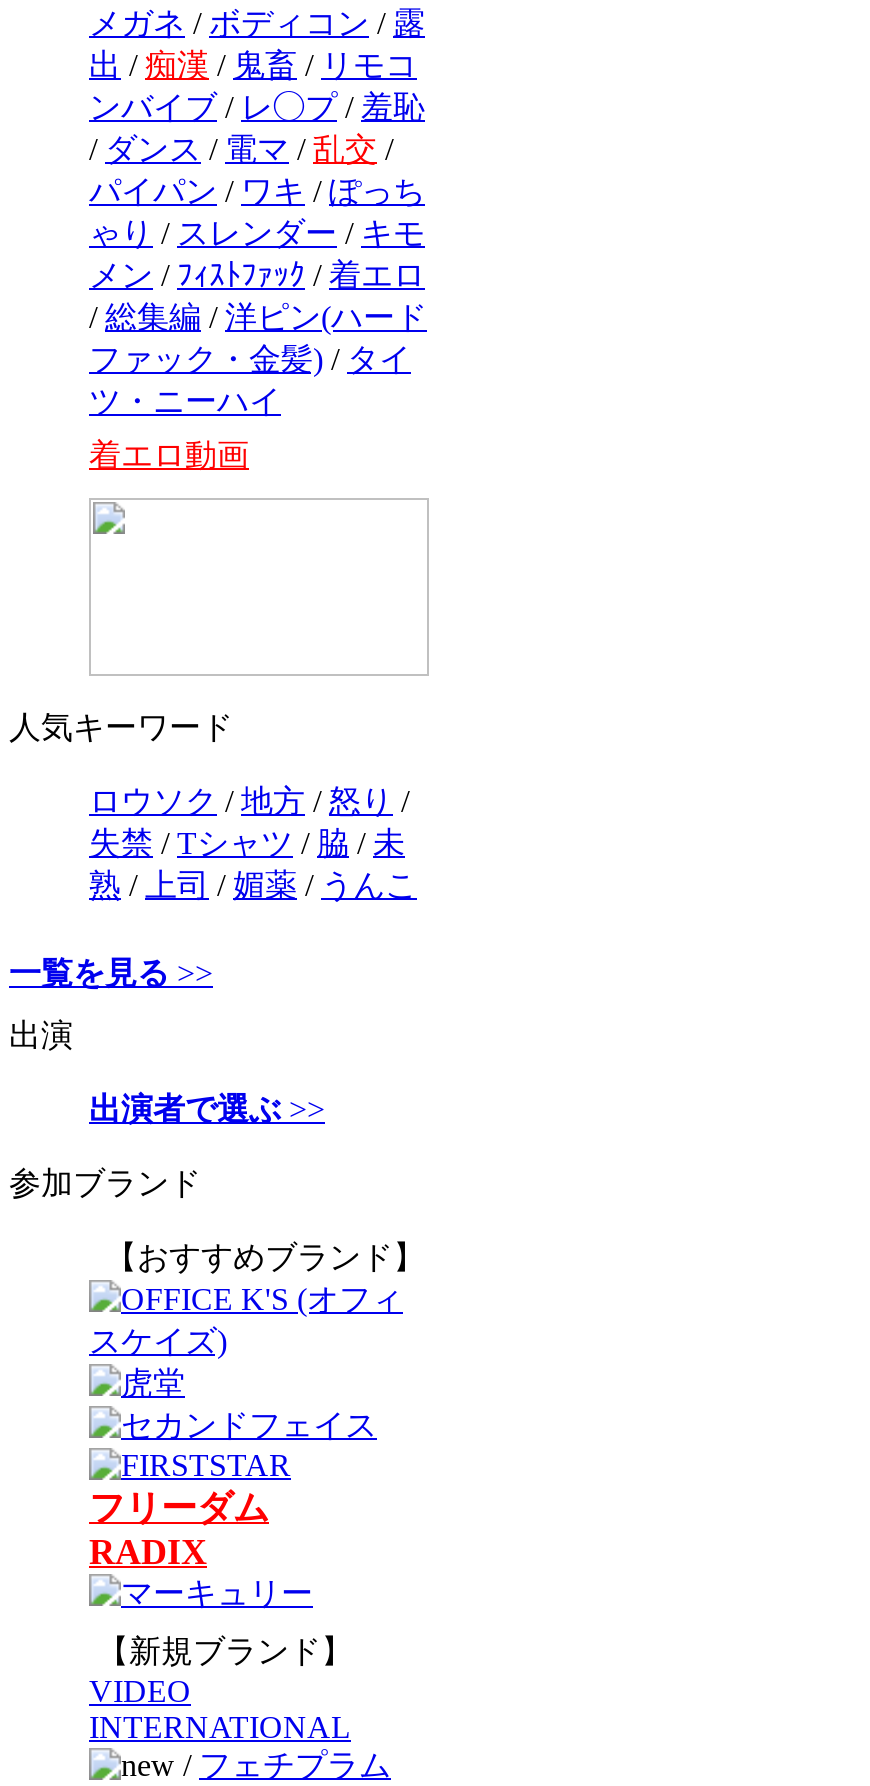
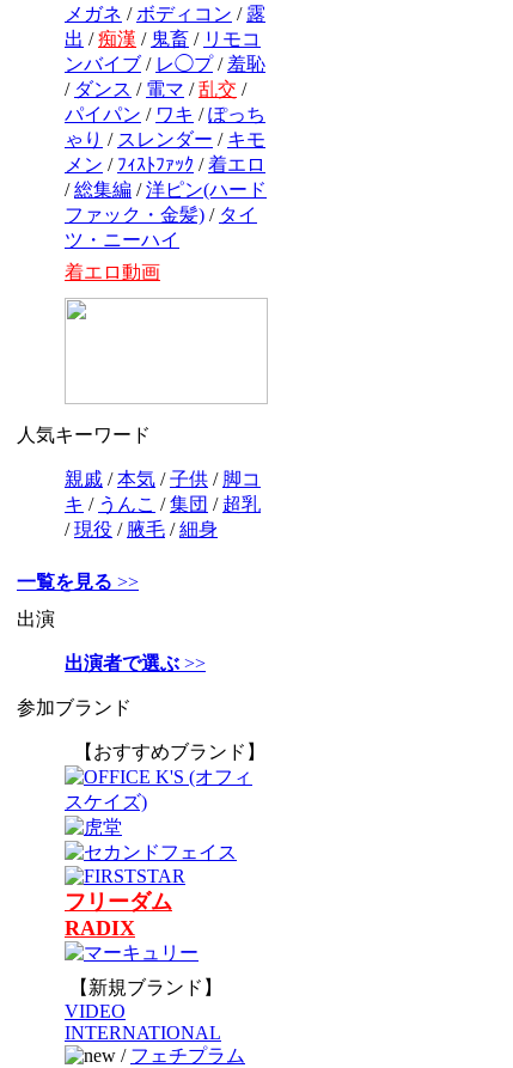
- ロウソク/地方/怒り/
- 失禁/ Tシャツ/脇/未
- 熟/上司/媚薬/うんこ
+ 親戚/本気/子供/脚コ
+ キ/うんこ/集団/超乳
+ /現役/腋毛/細身
